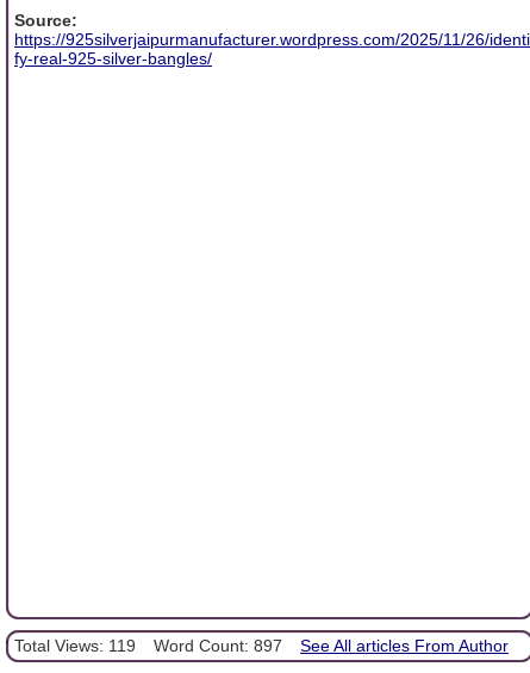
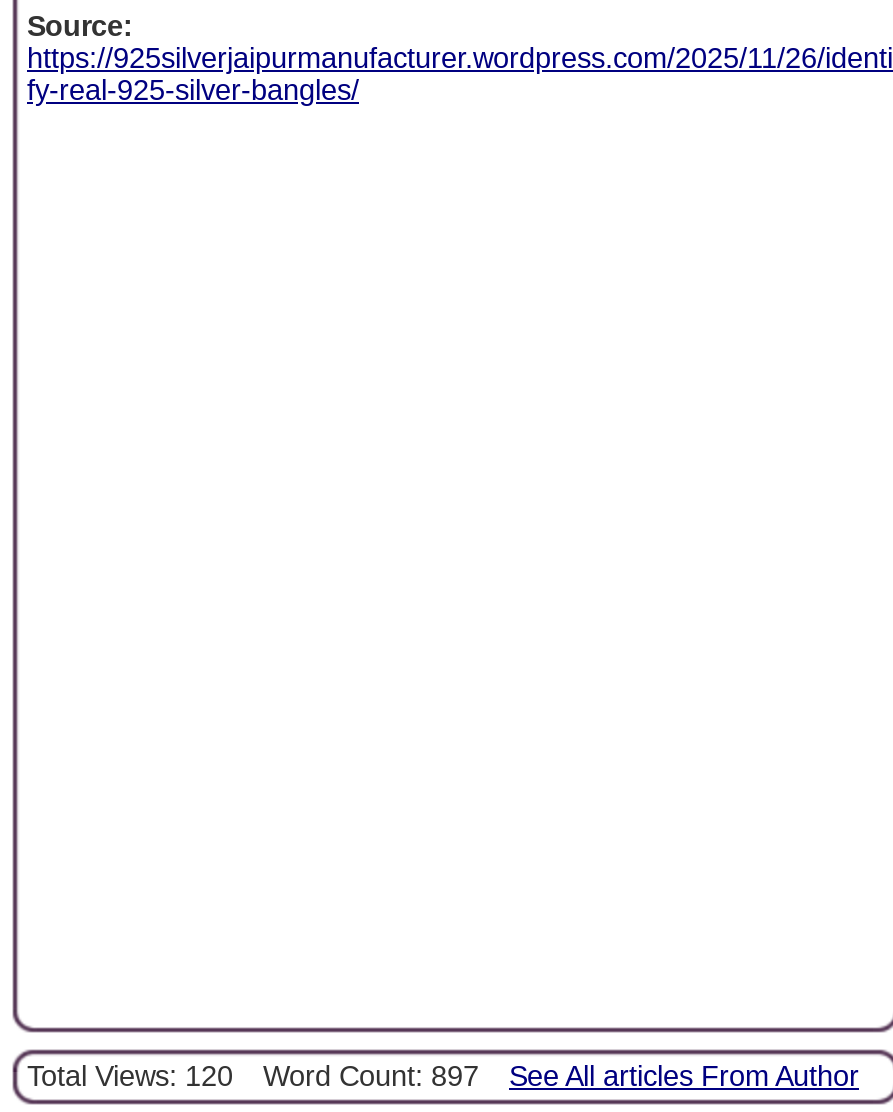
- Total Views: 119 Word Count: 897 See All articles From Author
+ Total Views: 120 Word Count: 897 See All articles From Author
